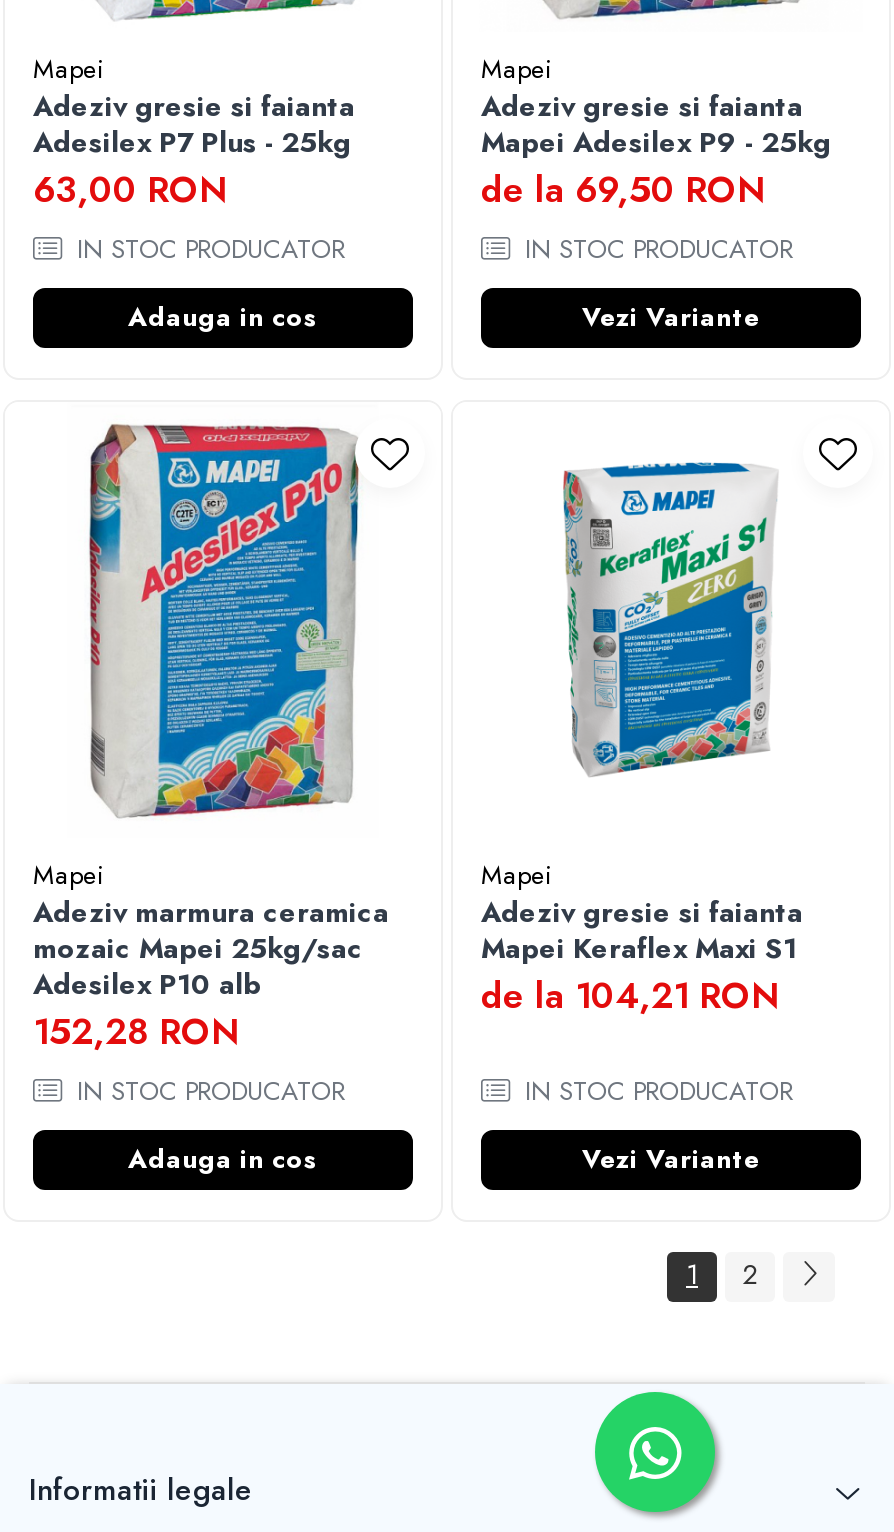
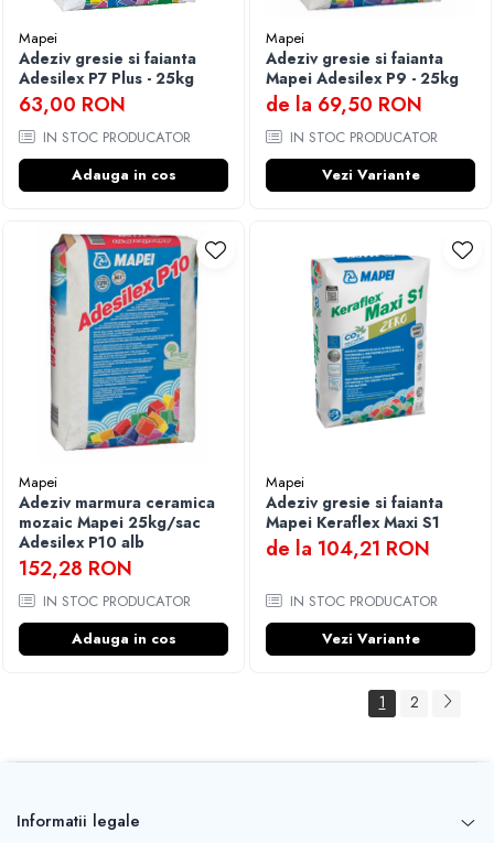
- [image]
